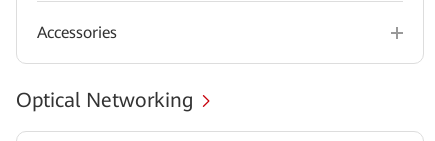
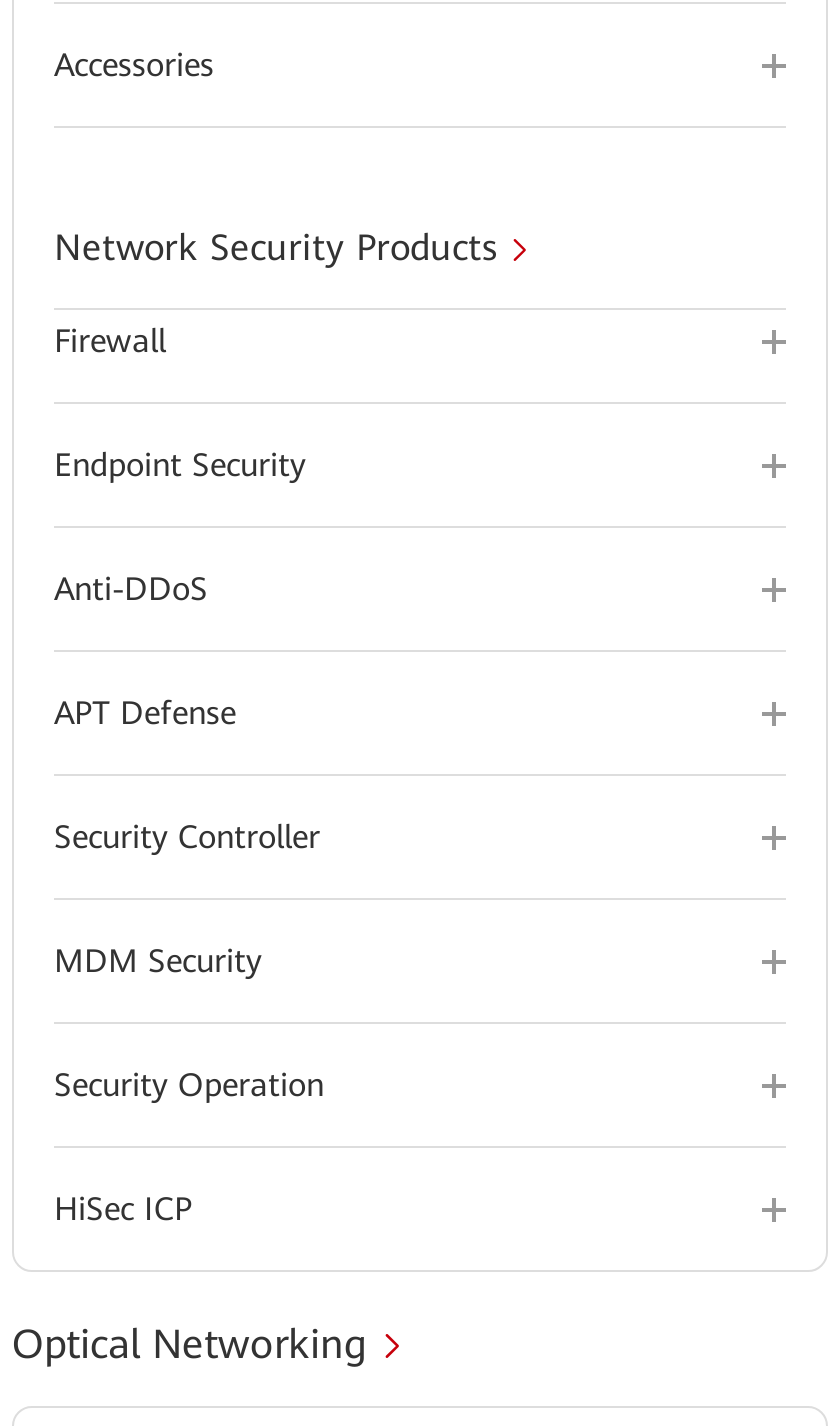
+ Network Security Products
+ Firewall
+ Endpoint Security
+ Anti-DDoS
+ APT Defense
+ Security Controller
+ MDM Security
+ Security Operation
+ HiSec ICP
